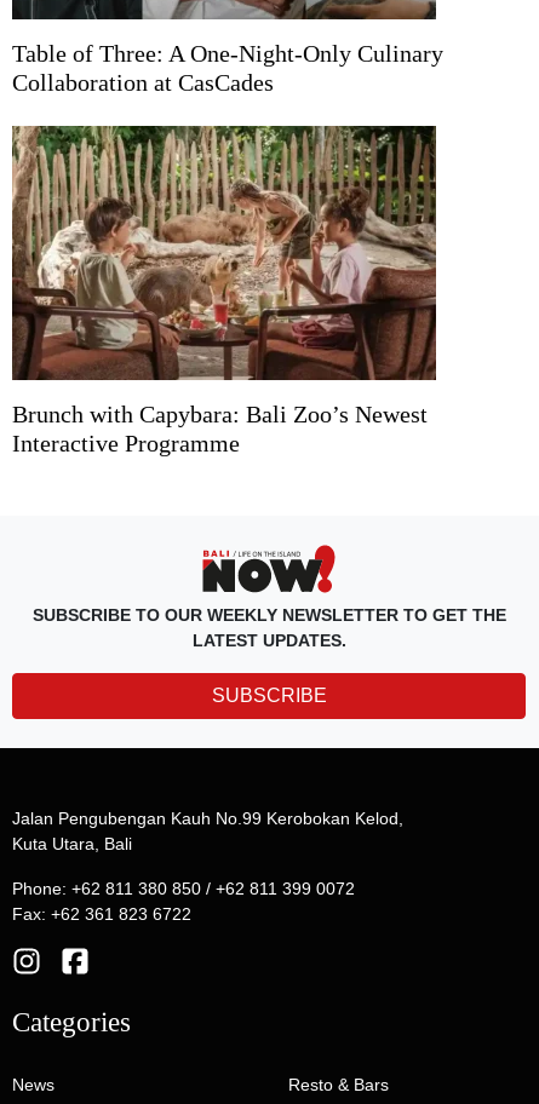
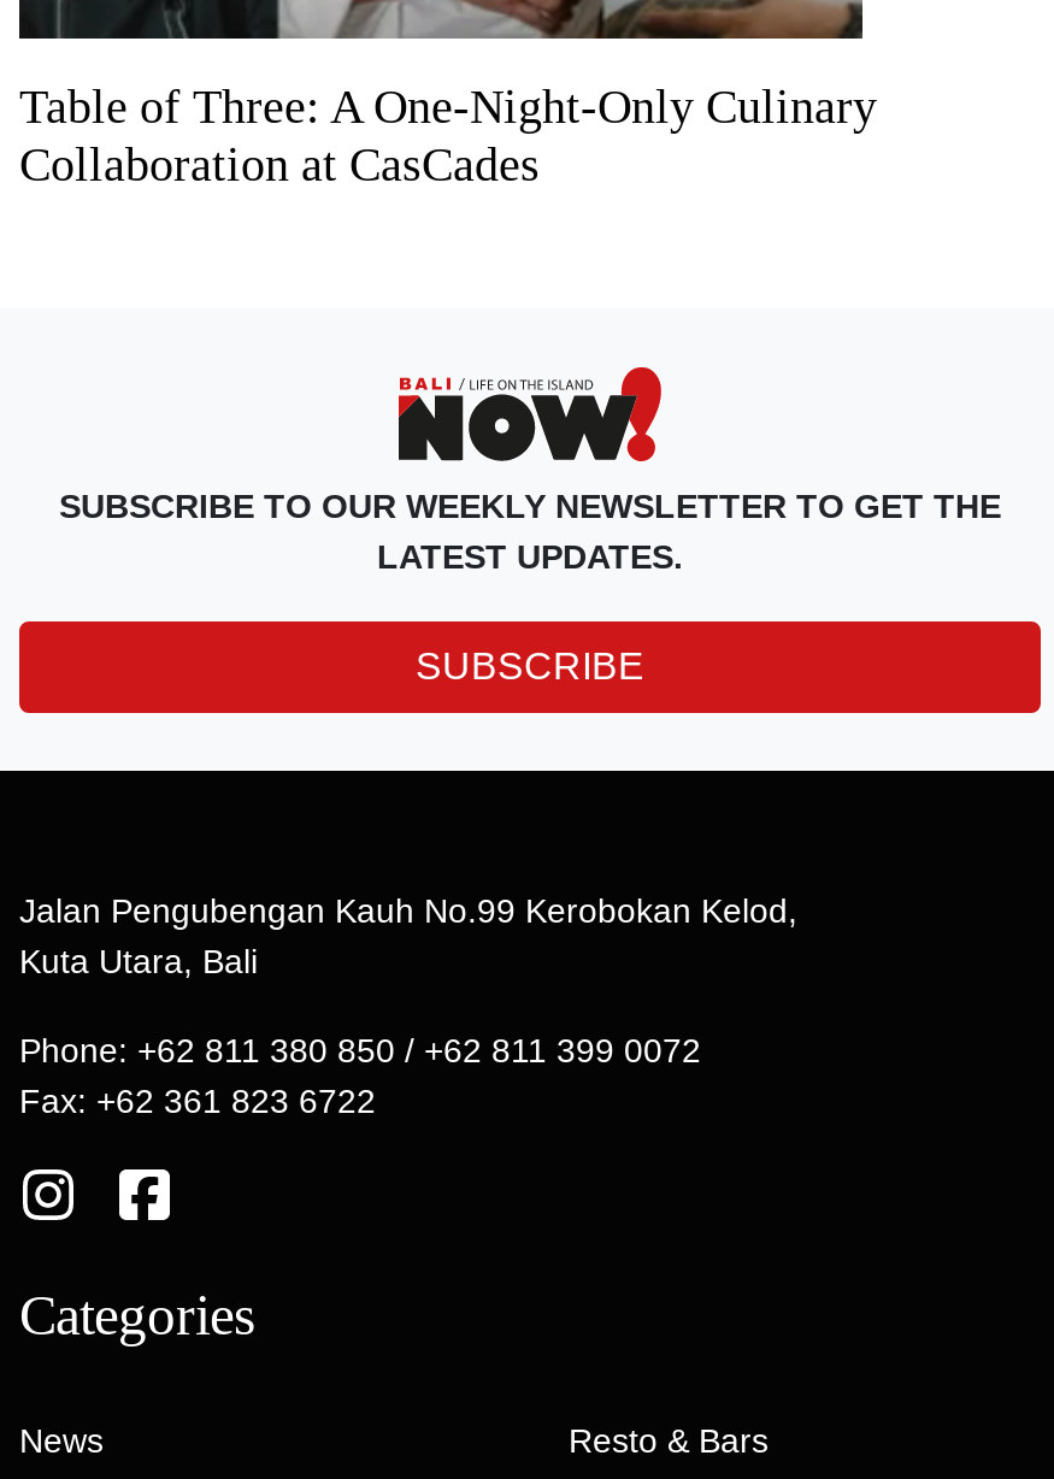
- [image]
- Brunch with Capybara: Bali Zoo’s Newest
- Interactive Programme
